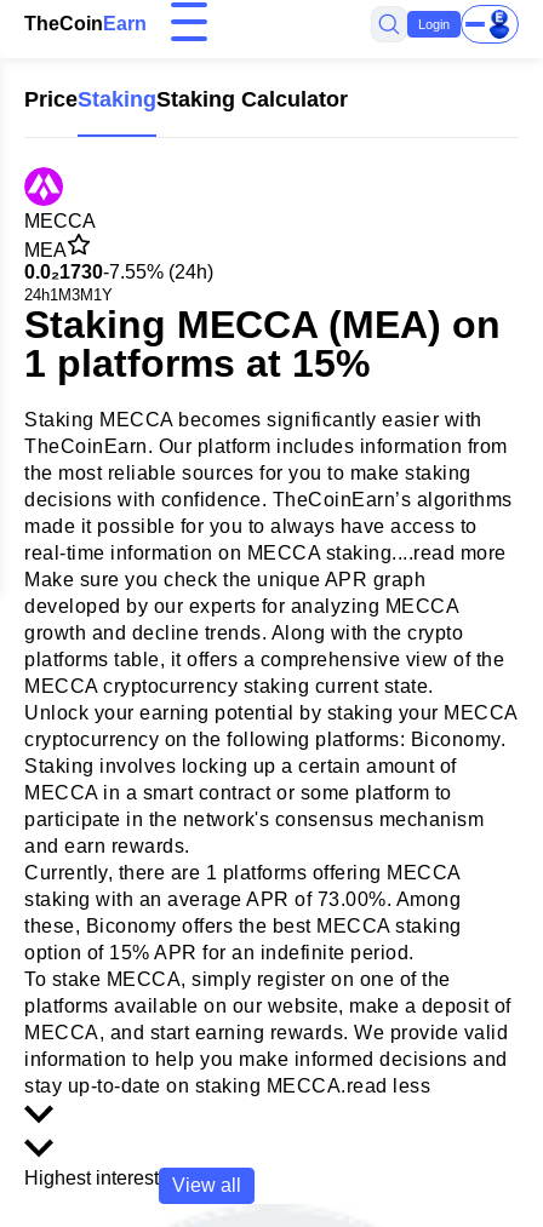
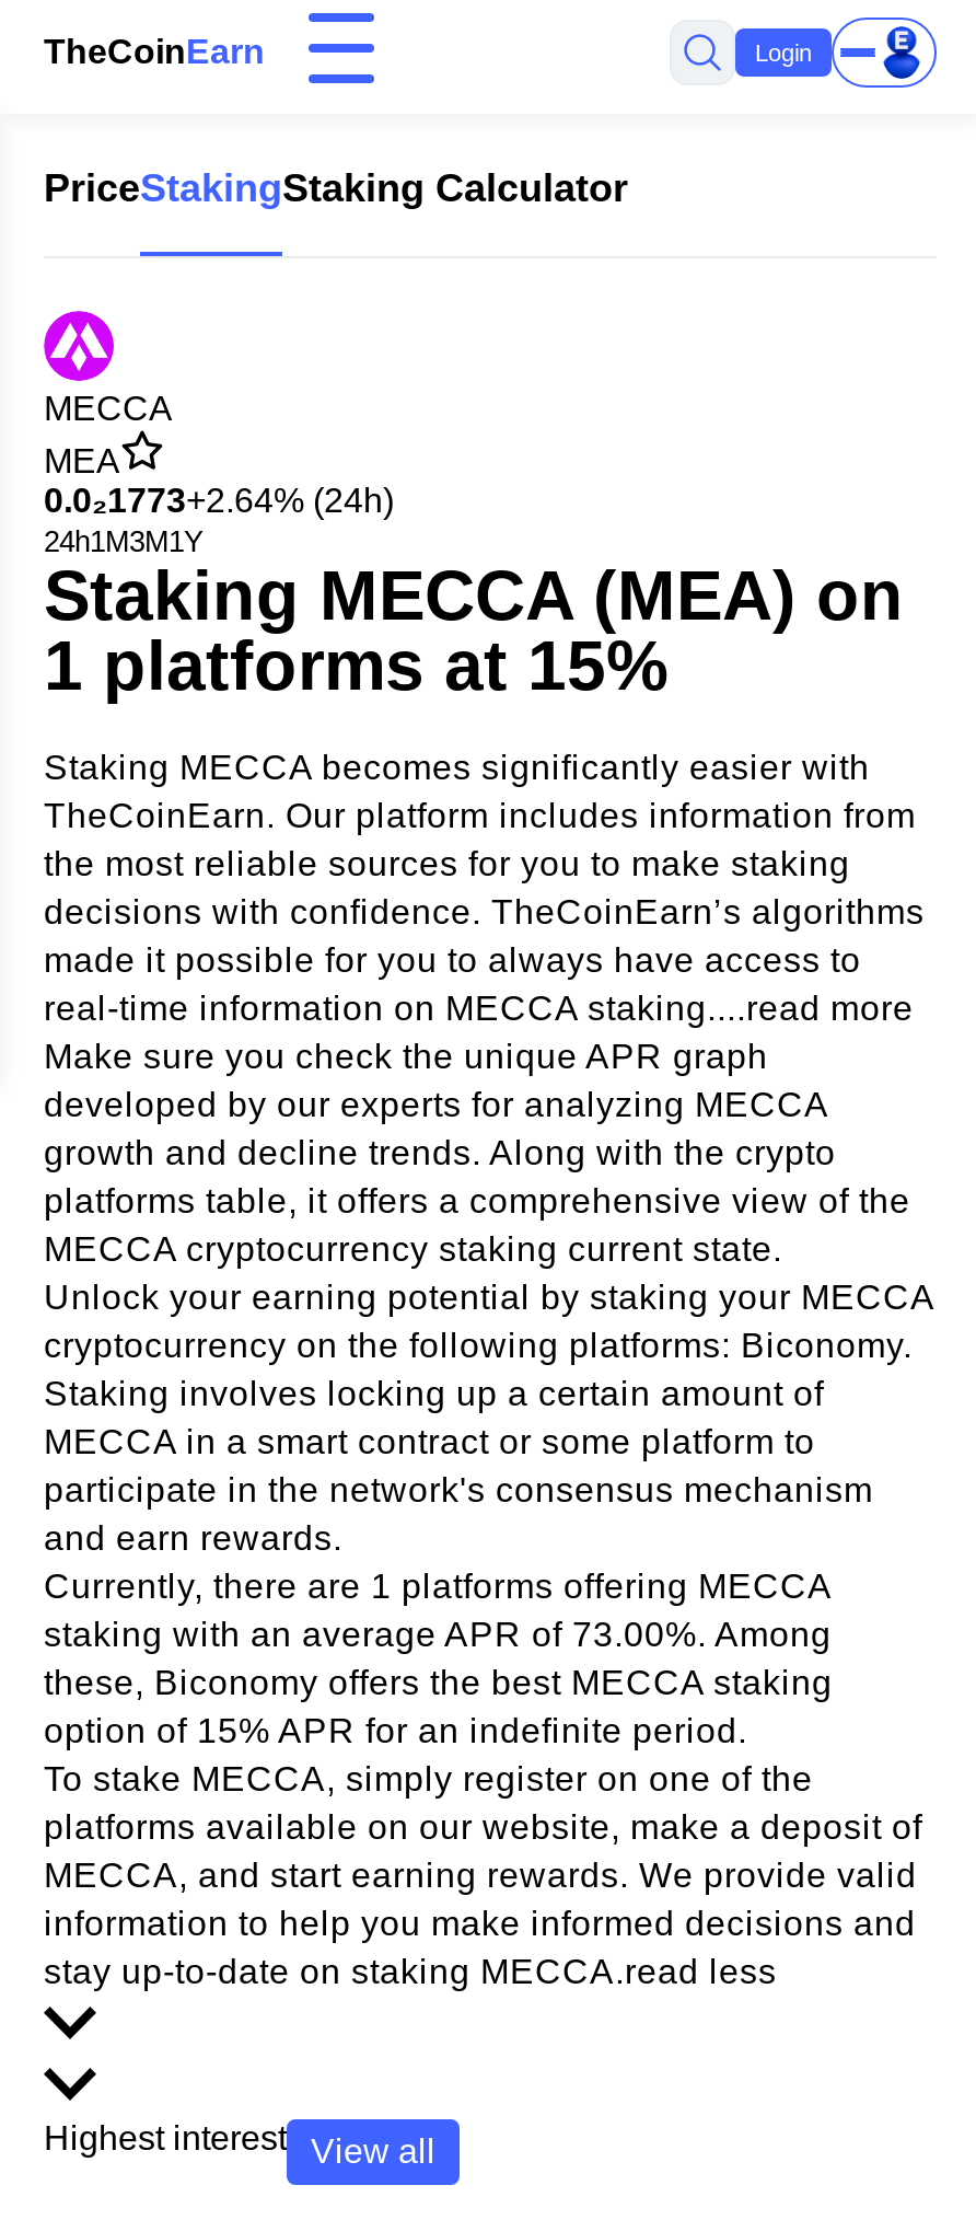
- 0.0₂1730-7.55% (24h)
+ 0.0₂1773+2.64% (24h)
